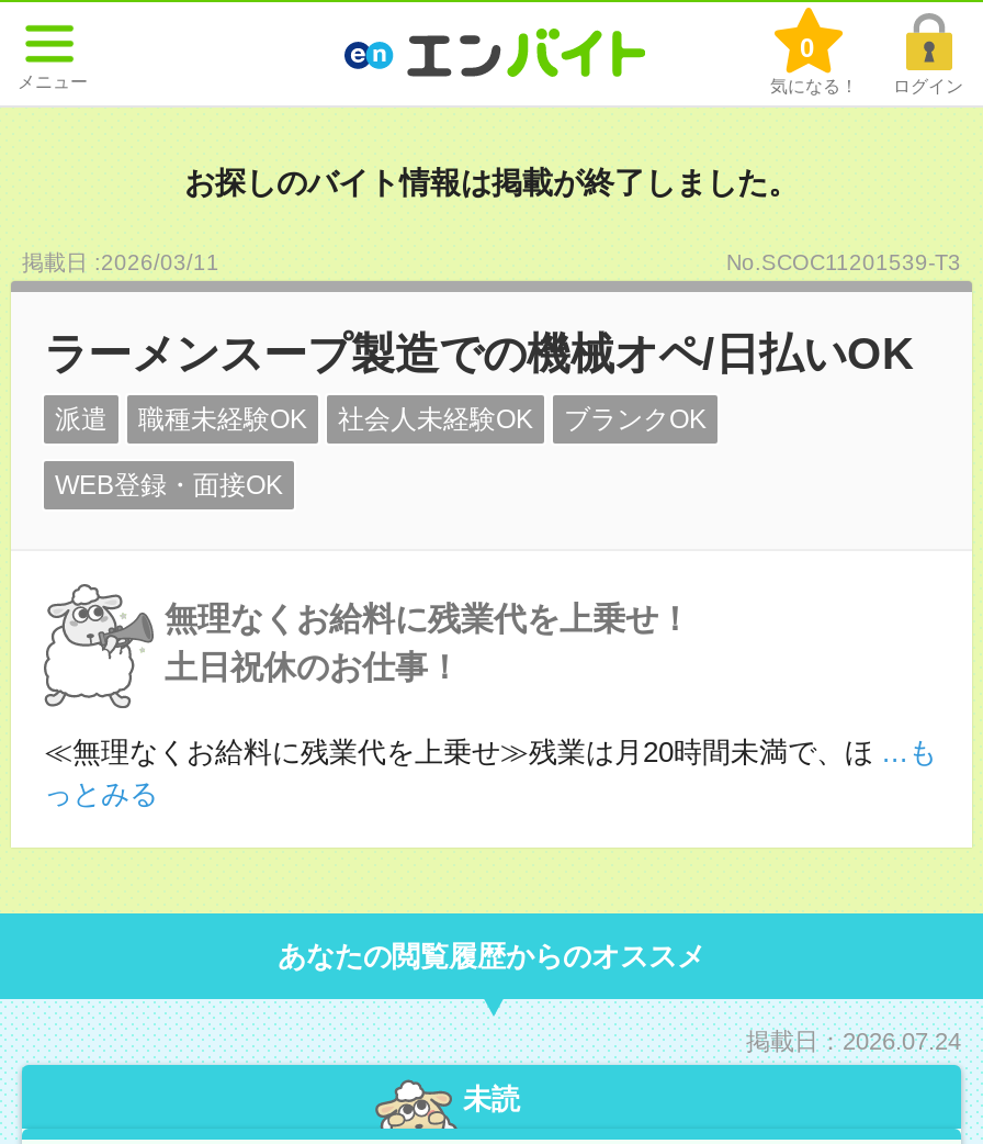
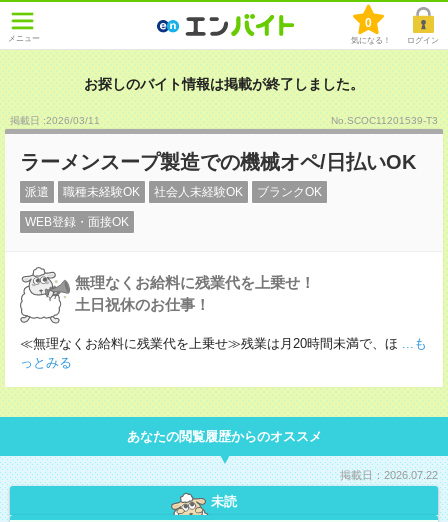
- 掲載日：2026.07.24
+ 掲載日：2026.07.22
